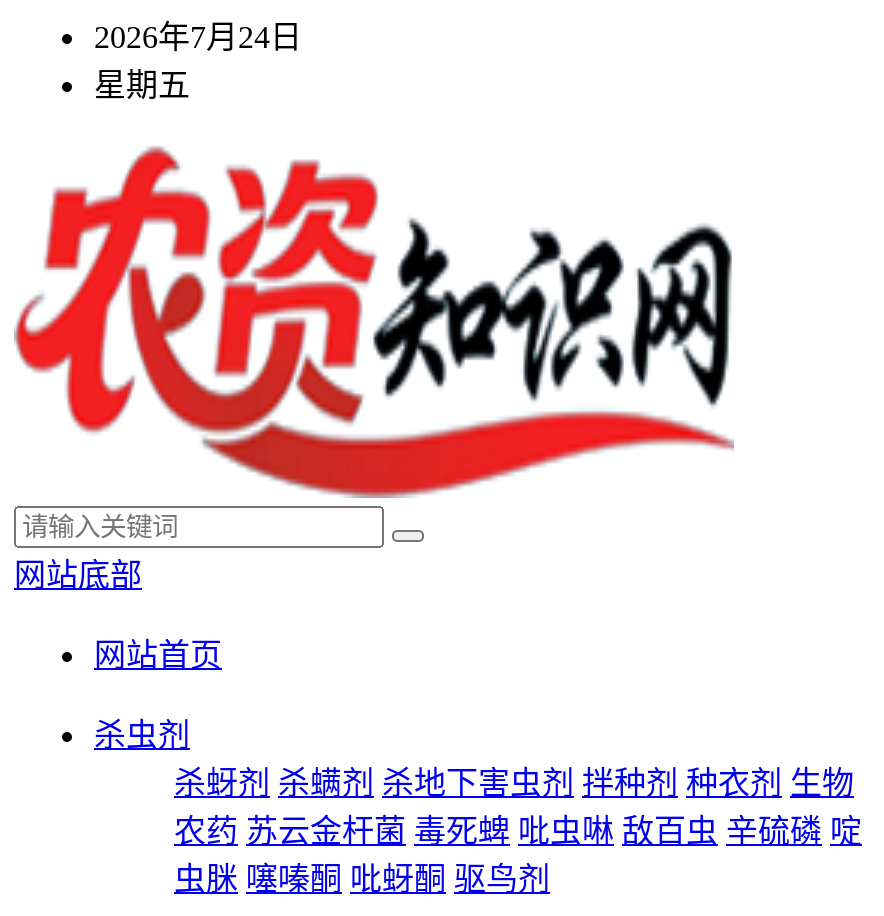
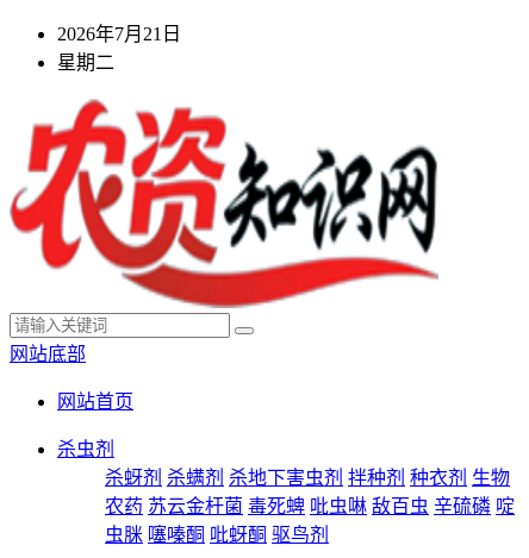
- 2026年7月24日
+ 2026年7月21日

- 星期五
+ 星期二
